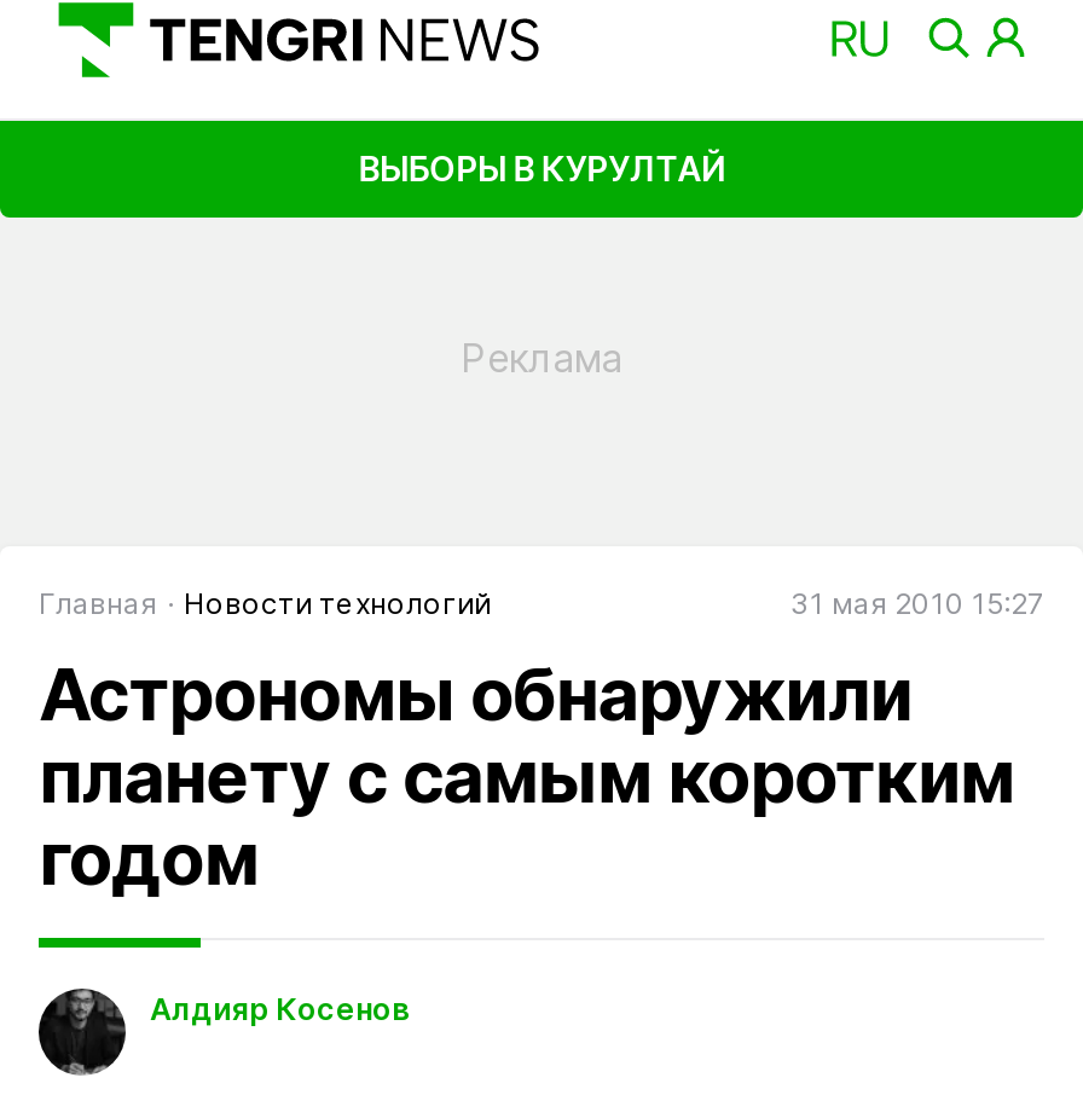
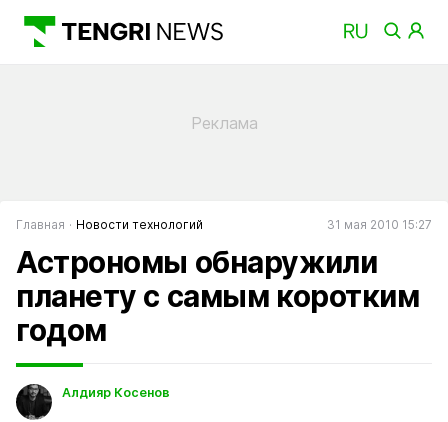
- ВЫБОРЫ В КУРУЛТАЙ
